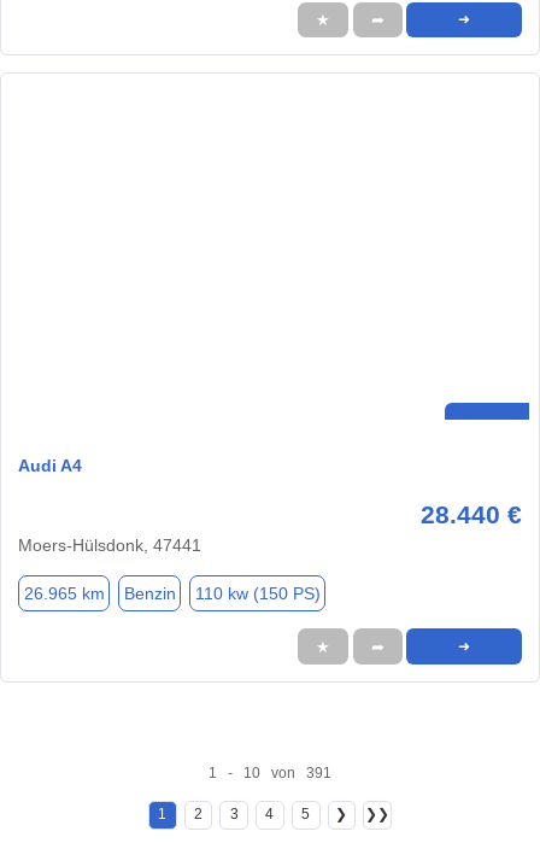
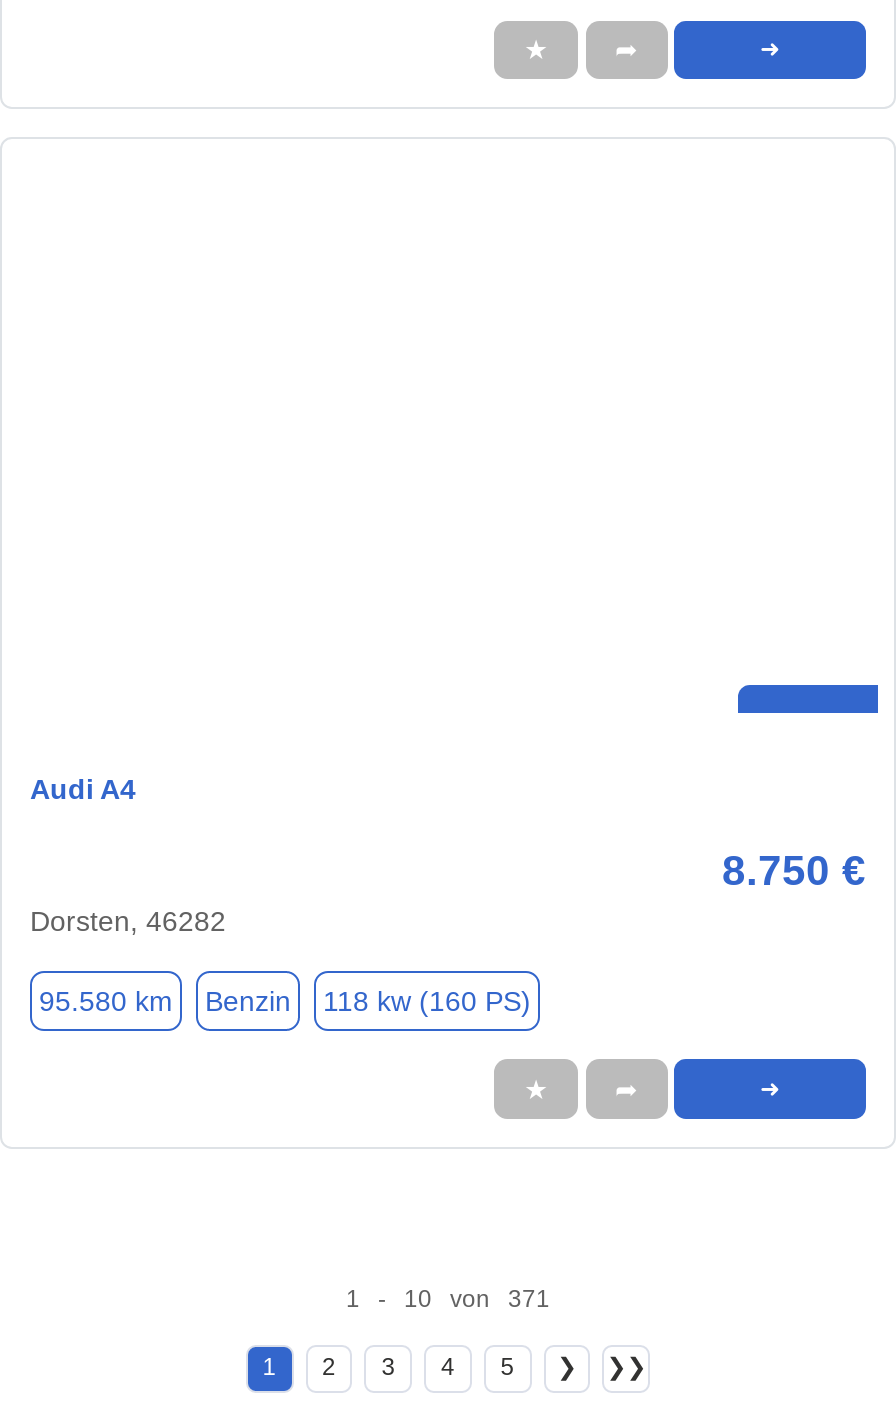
- 28.440 €
- Moers-Hülsdonk, 47441
+ 8.750 €
+ Dorsten, 46282

- 26.965 km
+ 95.580 km

- 110 kw (150 PS)
+ 118 kw (160 PS)

- 1 - 10 von 391
+ 1 - 10 von 371
